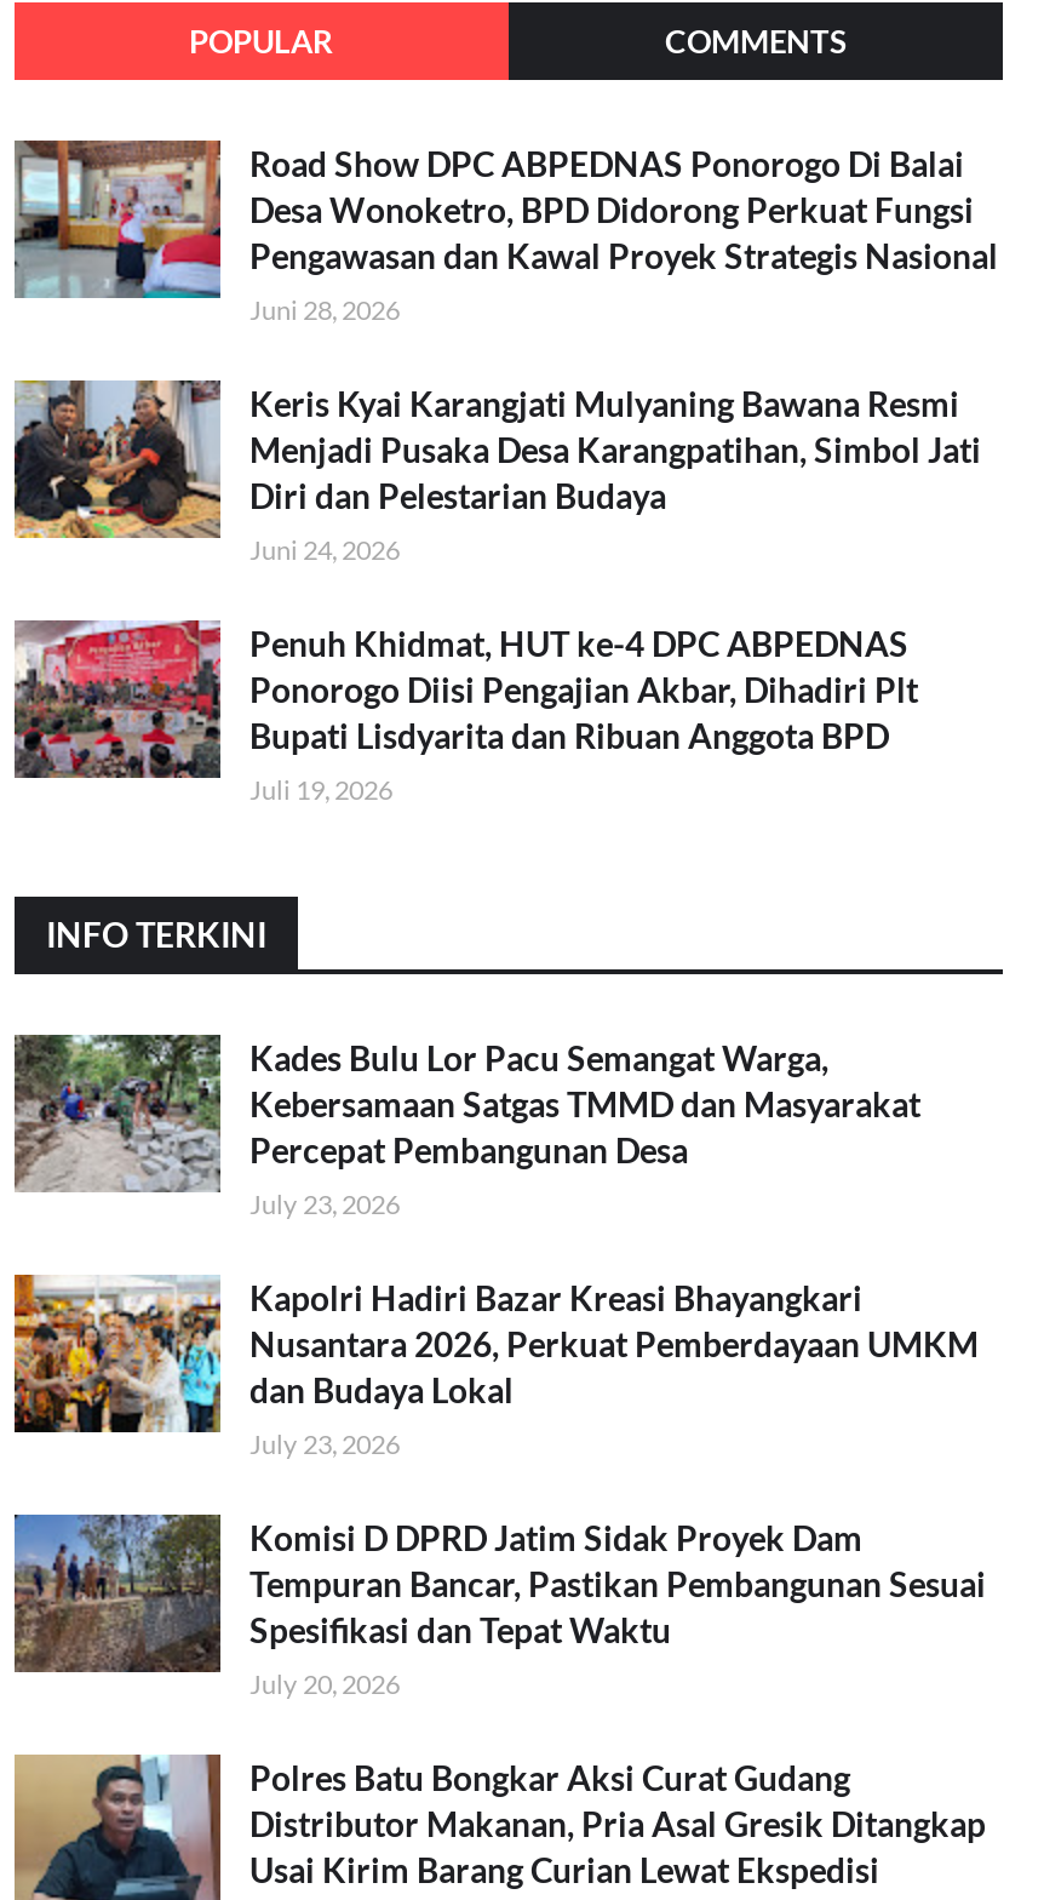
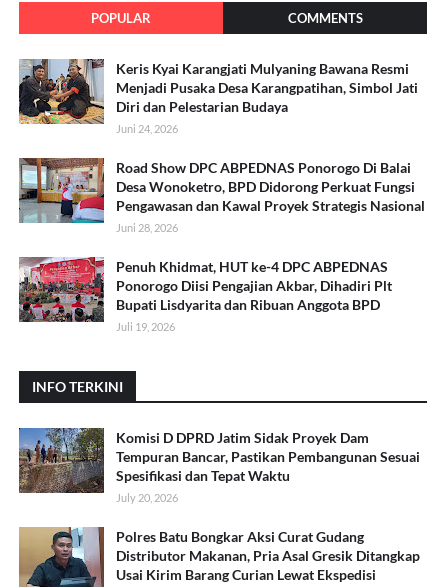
moved down: [image] | Road Show DPC ABPEDNAS Ponorogo Di Balai | Desa Wonoketro, BPD Didorong Perkuat Fungsi | Pengawasan dan Kawal Proyek Strategis Nasional | Juni 28, 2026

- [image]
- Kades Bulu Lor Pacu Semangat Warga,
- Kebersamaan Satgas TMMD dan Masyarakat
- Percepat Pembangunan Desa
- July 23, 2026
- Kapolri Hadiri Bazar Kreasi Bhayangkari
- Nusantara 2026, Perkuat Pemberdayaan UMKM
- dan Budaya Lokal
- July 23, 2026

- [image]
